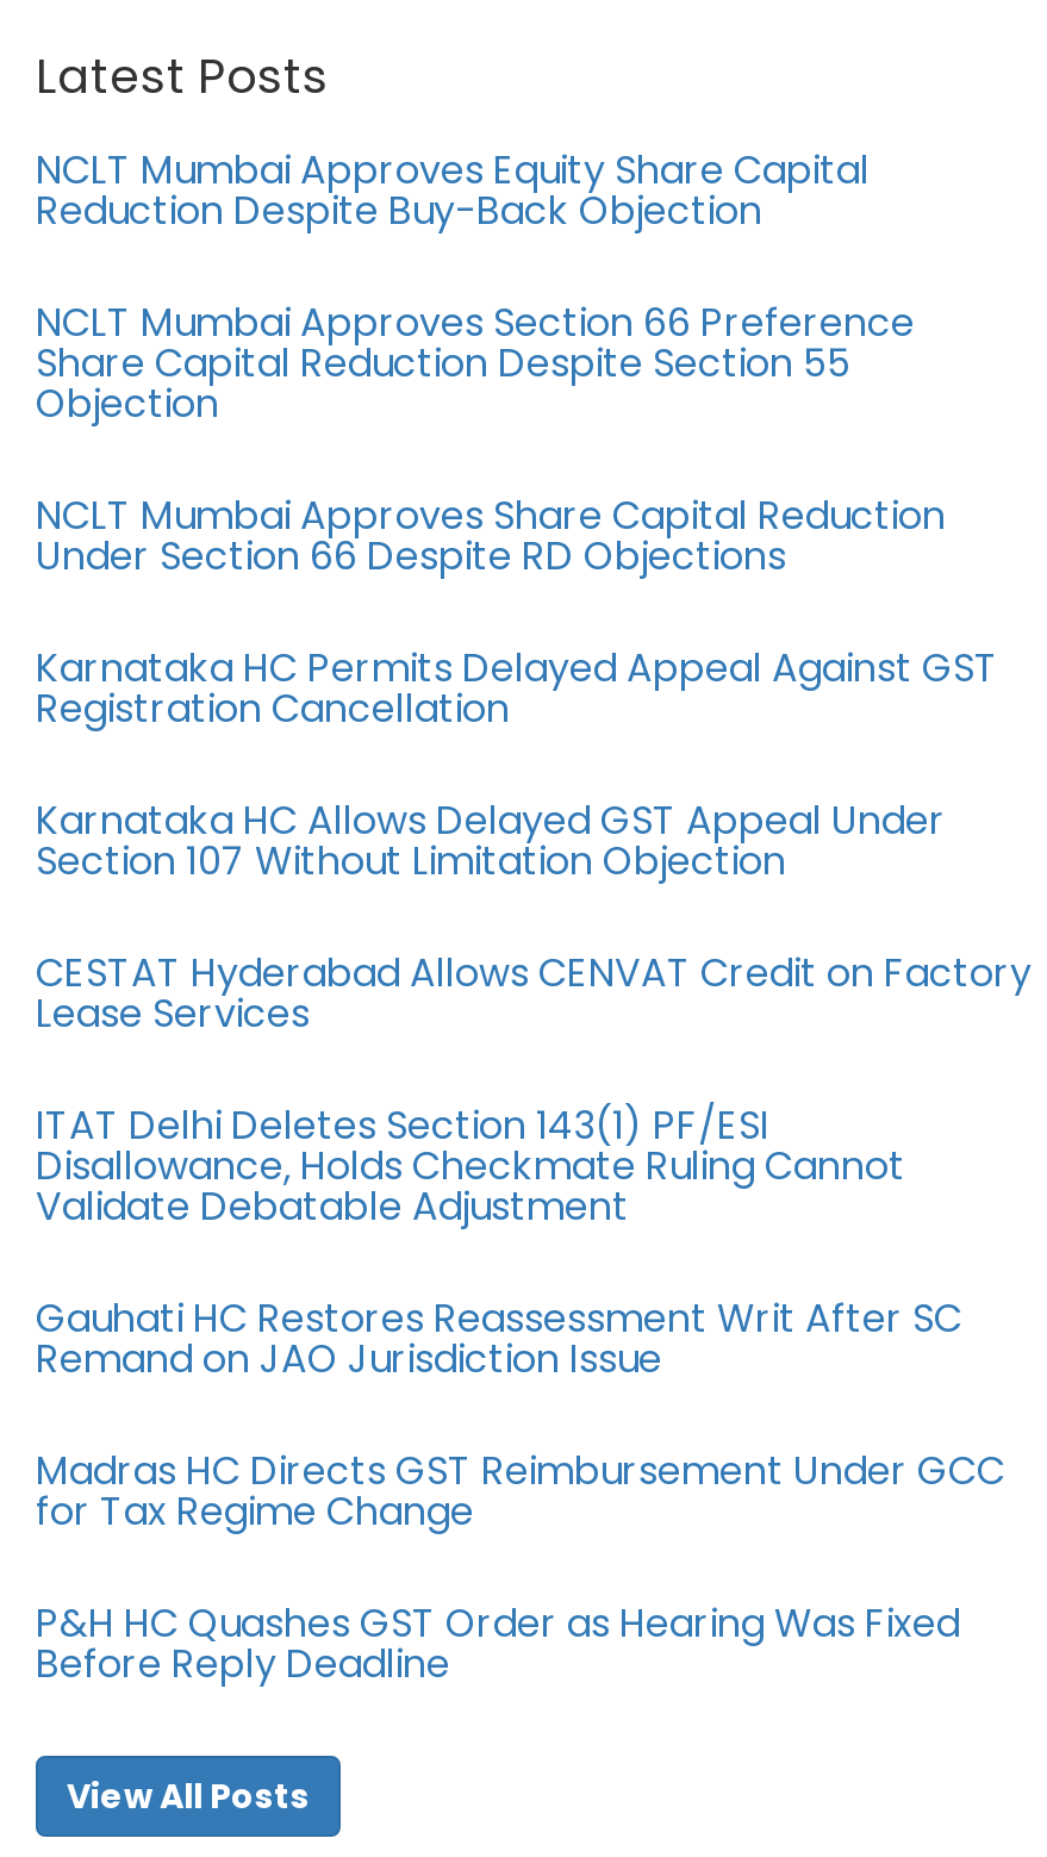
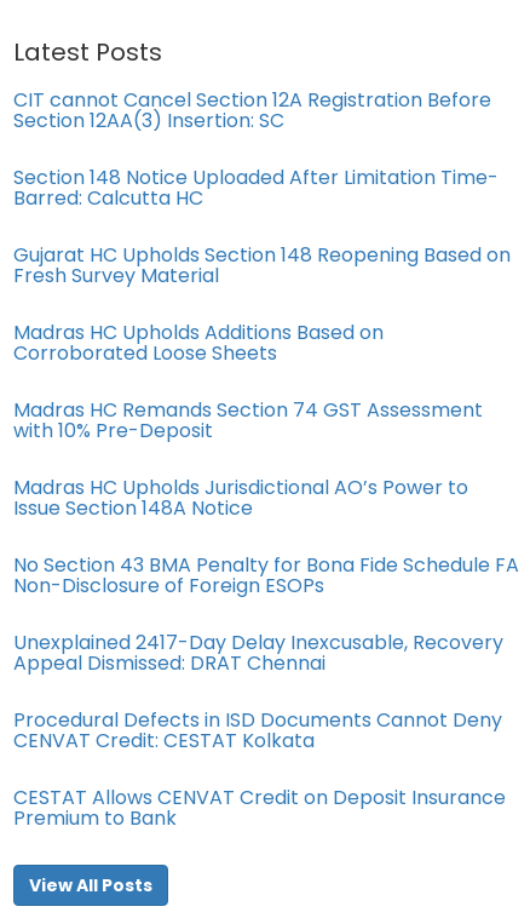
- NCLT Mumbai Approves Equity Share Capital
- Reduction Despite Buy-Back Objection
+ CIT cannot Cancel Section 12A Registration Before
+ Section 12AA(3) Insertion: SC

- NCLT Mumbai Approves Section 66 Preference
- Share Capital Reduction Despite Section 55
- Objection
+ Section 148 Notice Uploaded After Limitation Time-
+ Barred: Calcutta HC

- NCLT Mumbai Approves Share Capital Reduction
- Under Section 66 Despite RD Objections
+ Gujarat HC Upholds Section 148 Reopening Based on
+ Fresh Survey Material

- Karnataka HC Permits Delayed Appeal Against GST
- Registration Cancellation
+ Madras HC Upholds Additions Based on
+ Corroborated Loose Sheets

- Karnataka HC Allows Delayed GST Appeal Under
- Section 107 Without Limitation Objection
+ Madras HC Remands Section 74 GST Assessment
+ with 10% Pre-Deposit

- CESTAT Hyderabad Allows CENVAT Credit on Factory
- Lease Services
+ Madras HC Upholds Jurisdictional AO’s Power to
+ Issue Section 148A Notice

- ITAT Delhi Deletes Section 143(1) PF/ESI
- Disallowance, Holds Checkmate Ruling Cannot
- Validate Debatable Adjustment
+ No Section 43 BMA Penalty for Bona Fide Schedule FA
+ Non-Disclosure of Foreign ESOPs

- Gauhati HC Restores Reassessment Writ After SC
- Remand on JAO Jurisdiction Issue
+ Unexplained 2417-Day Delay Inexcusable, Recovery
+ Appeal Dismissed: DRAT Chennai

- Madras HC Directs GST Reimbursement Under GCC
- for Tax Regime Change
+ Procedural Defects in ISD Documents Cannot Deny
+ CENVAT Credit: CESTAT Kolkata

- P&H HC Quashes GST Order as Hearing Was Fixed
- Before Reply Deadline
+ CESTAT Allows CENVAT Credit on Deposit Insurance
+ Premium to Bank
